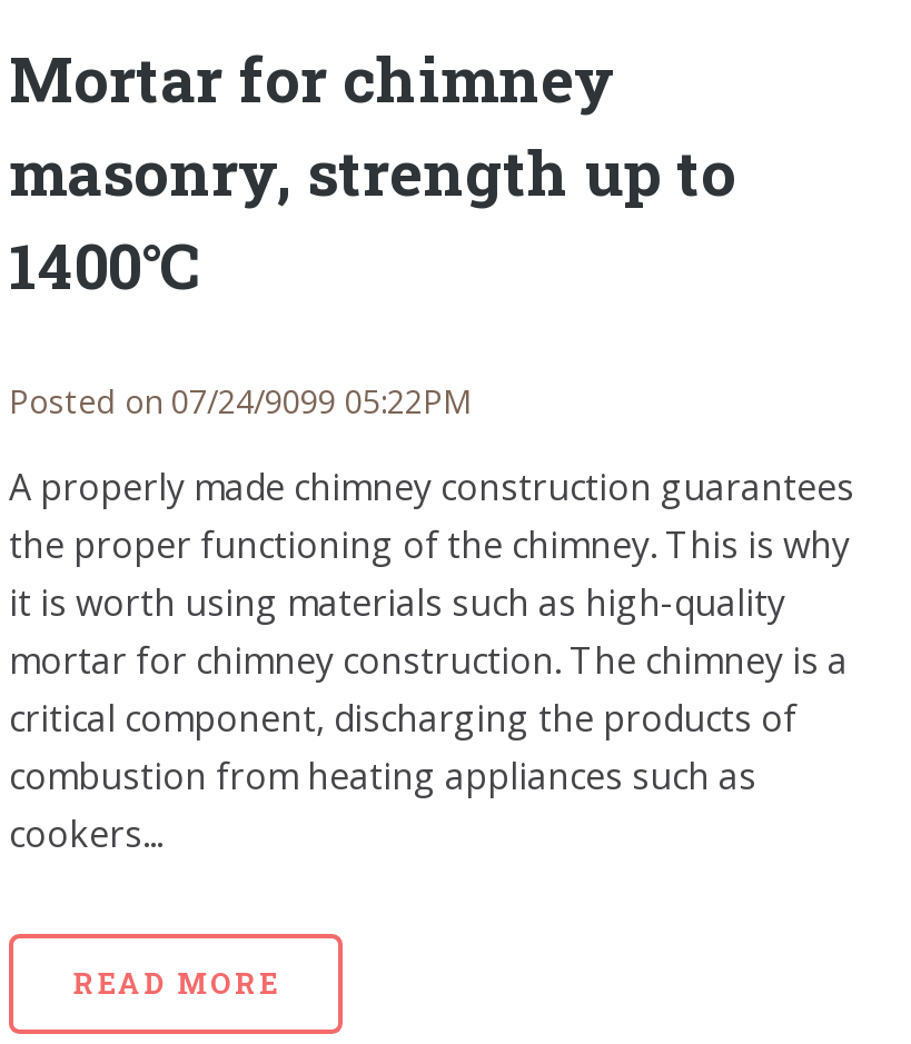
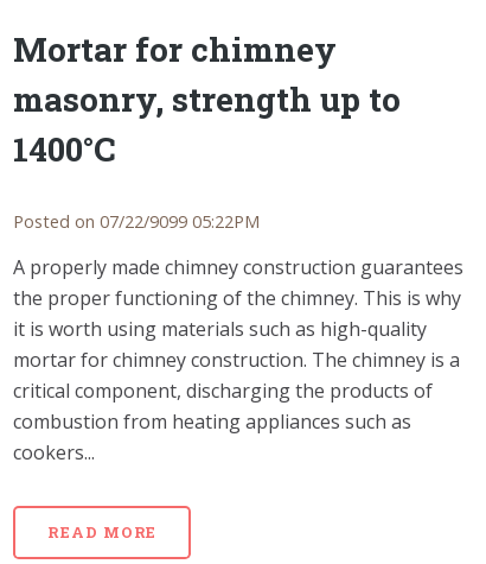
- Posted on 07/24/9099 05:22PM
+ Posted on 07/22/9099 05:22PM
